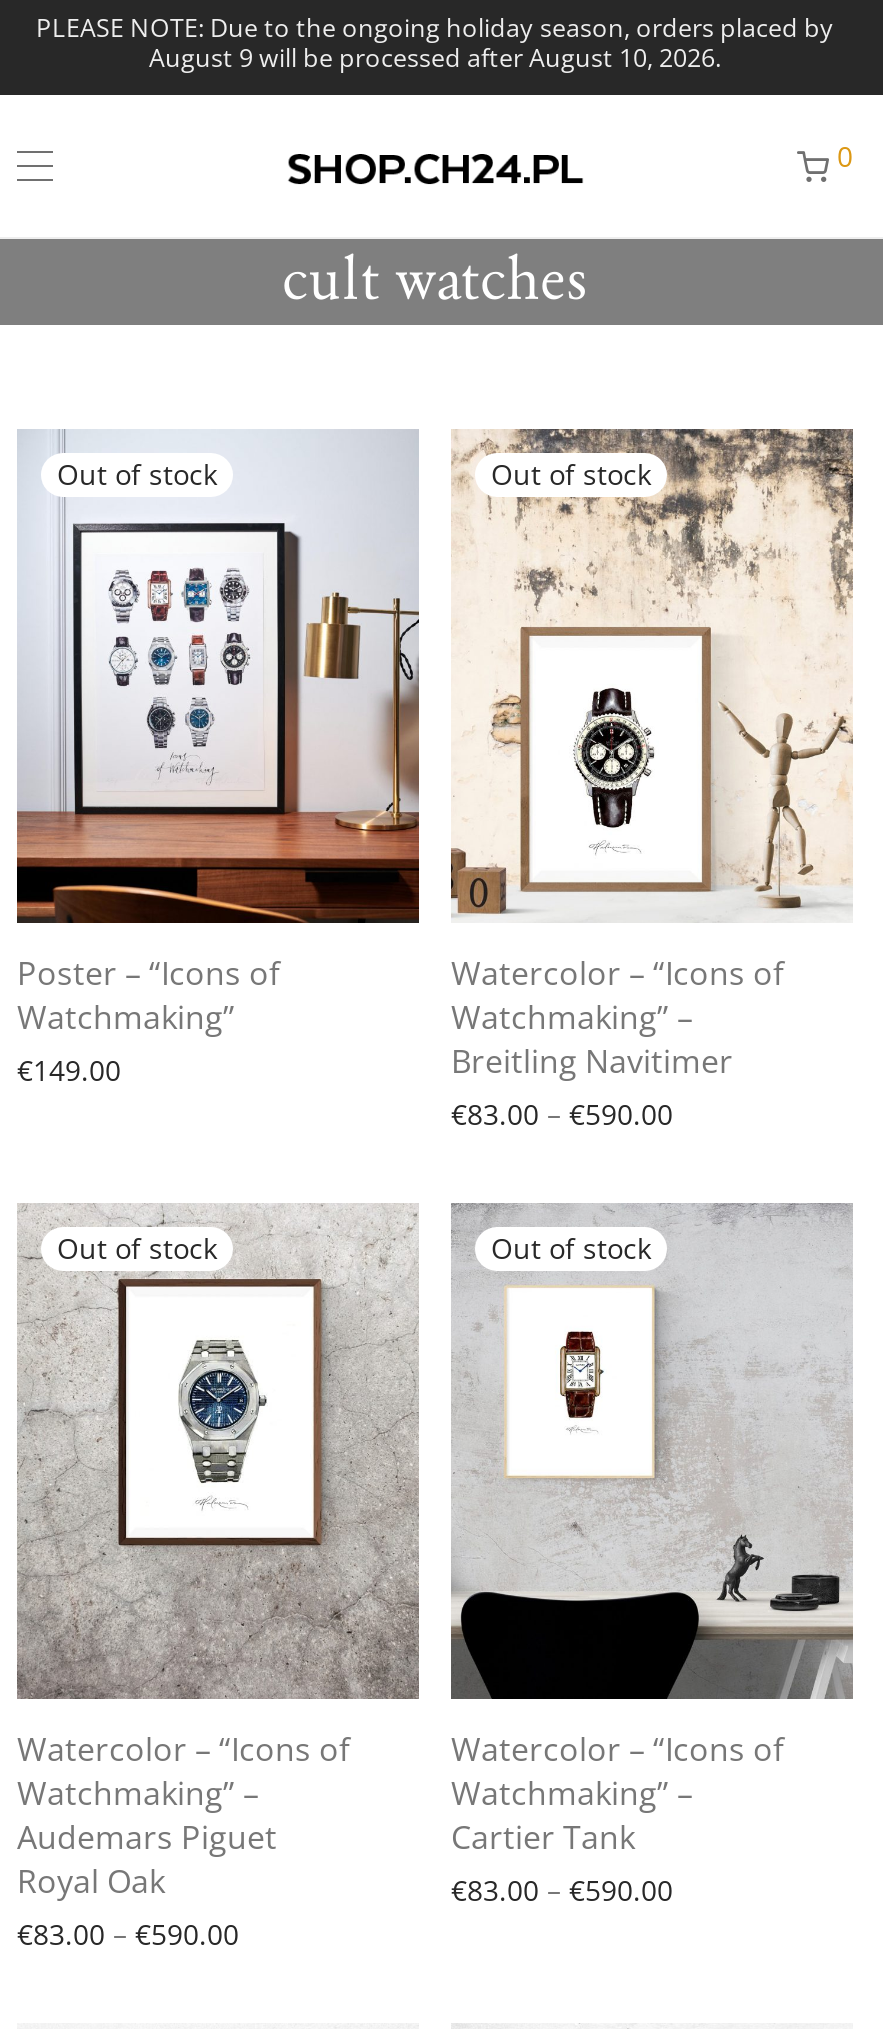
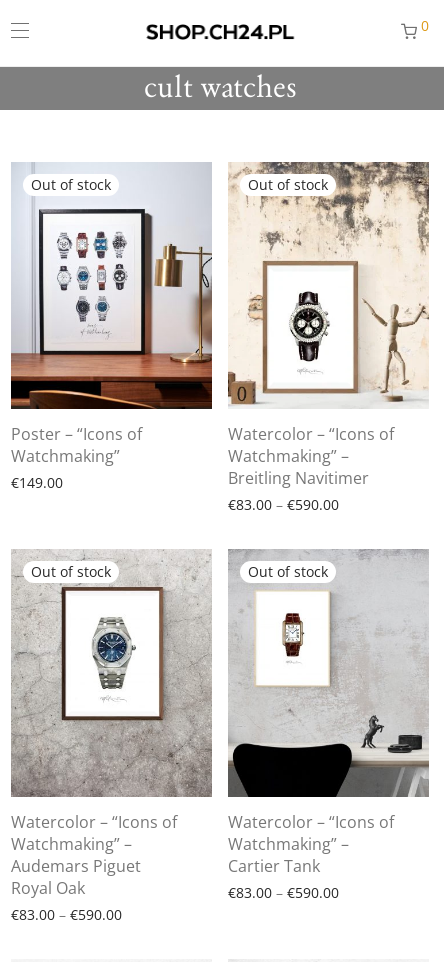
- PLEASE NOTE: Due to the ongoing holiday season, orders placed by
- August 9 will be processed after August 10, 2026.
